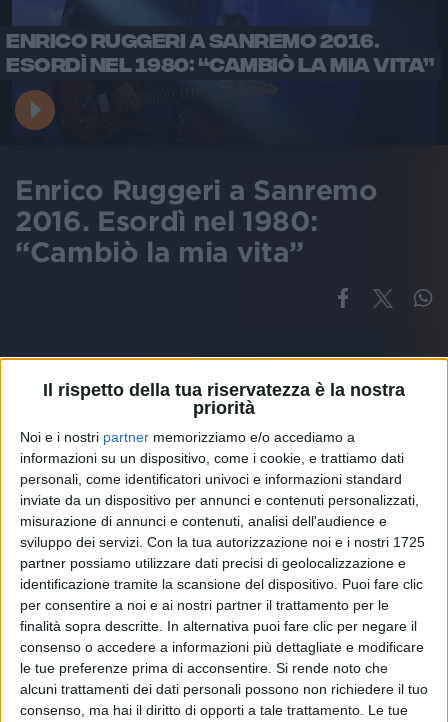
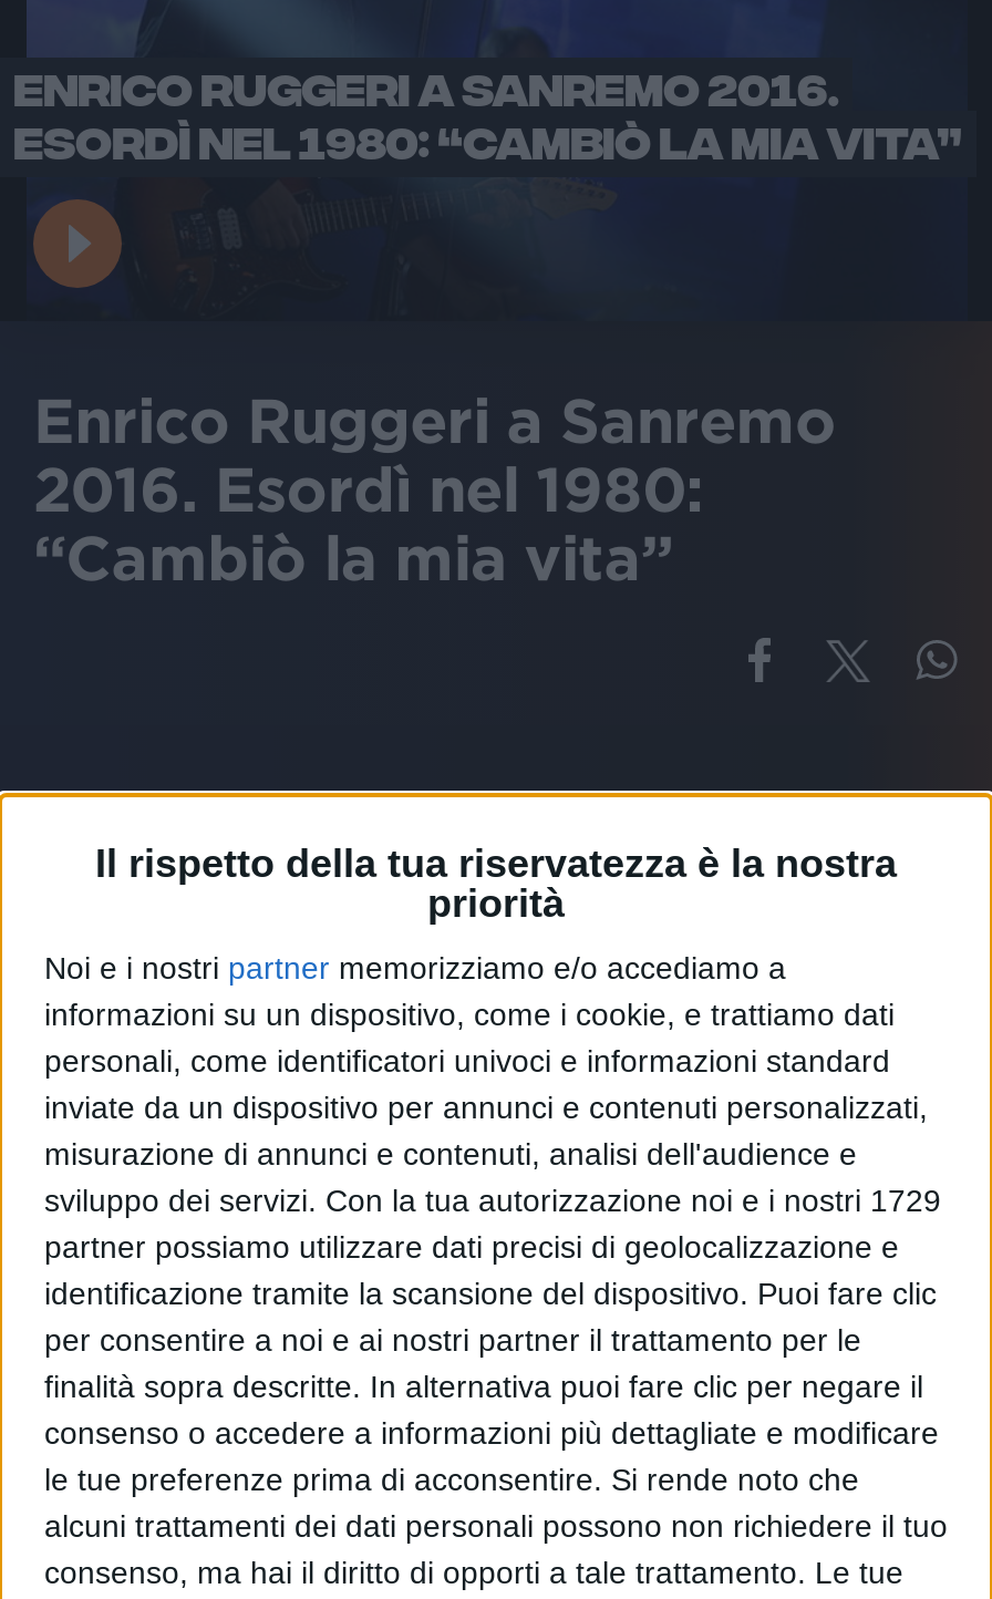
- sviluppo dei servizi. Con la tua autorizzazione noi e i nostri 1725
+ sviluppo dei servizi. Con la tua autorizzazione noi e i nostri 1729
